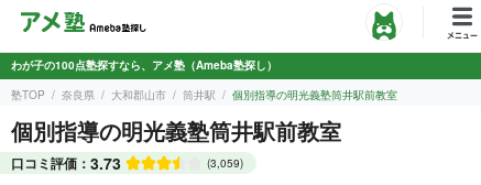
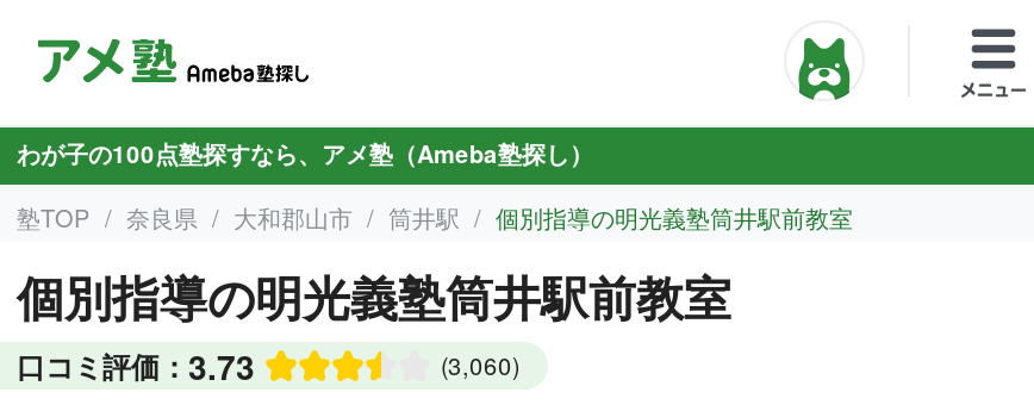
- (3,059)
+ (3,060)
